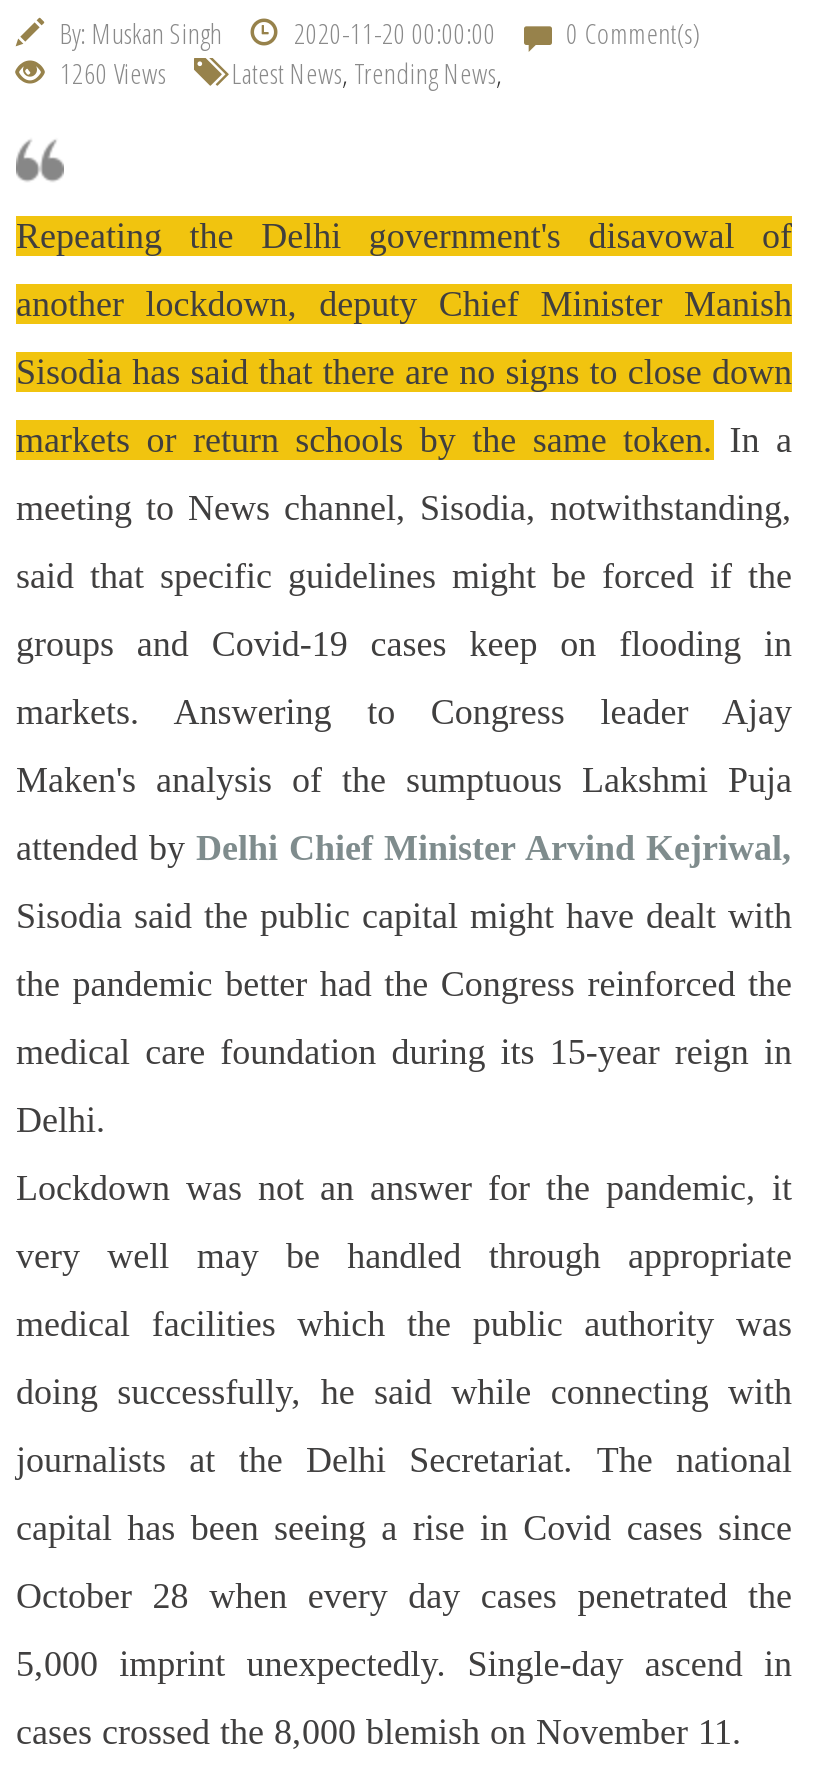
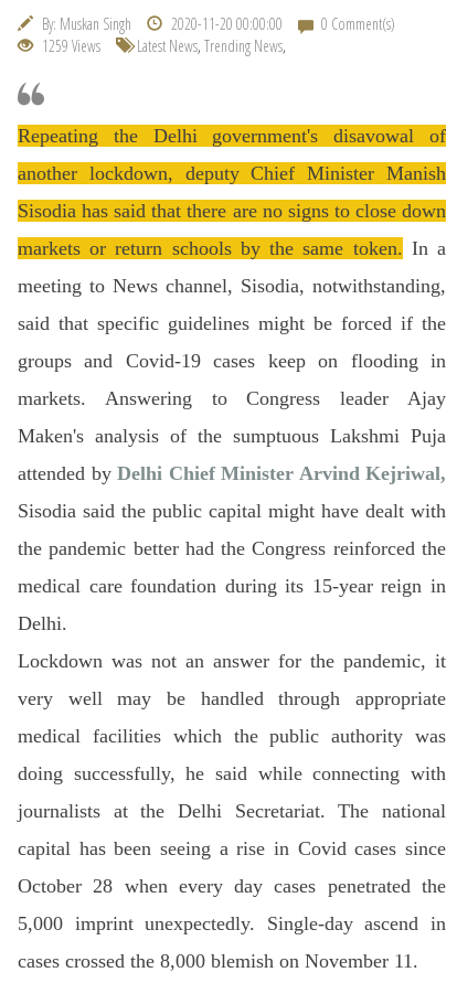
- 1260 Views Latest News, Trending News,
+ 1259 Views Latest News, Trending News,
